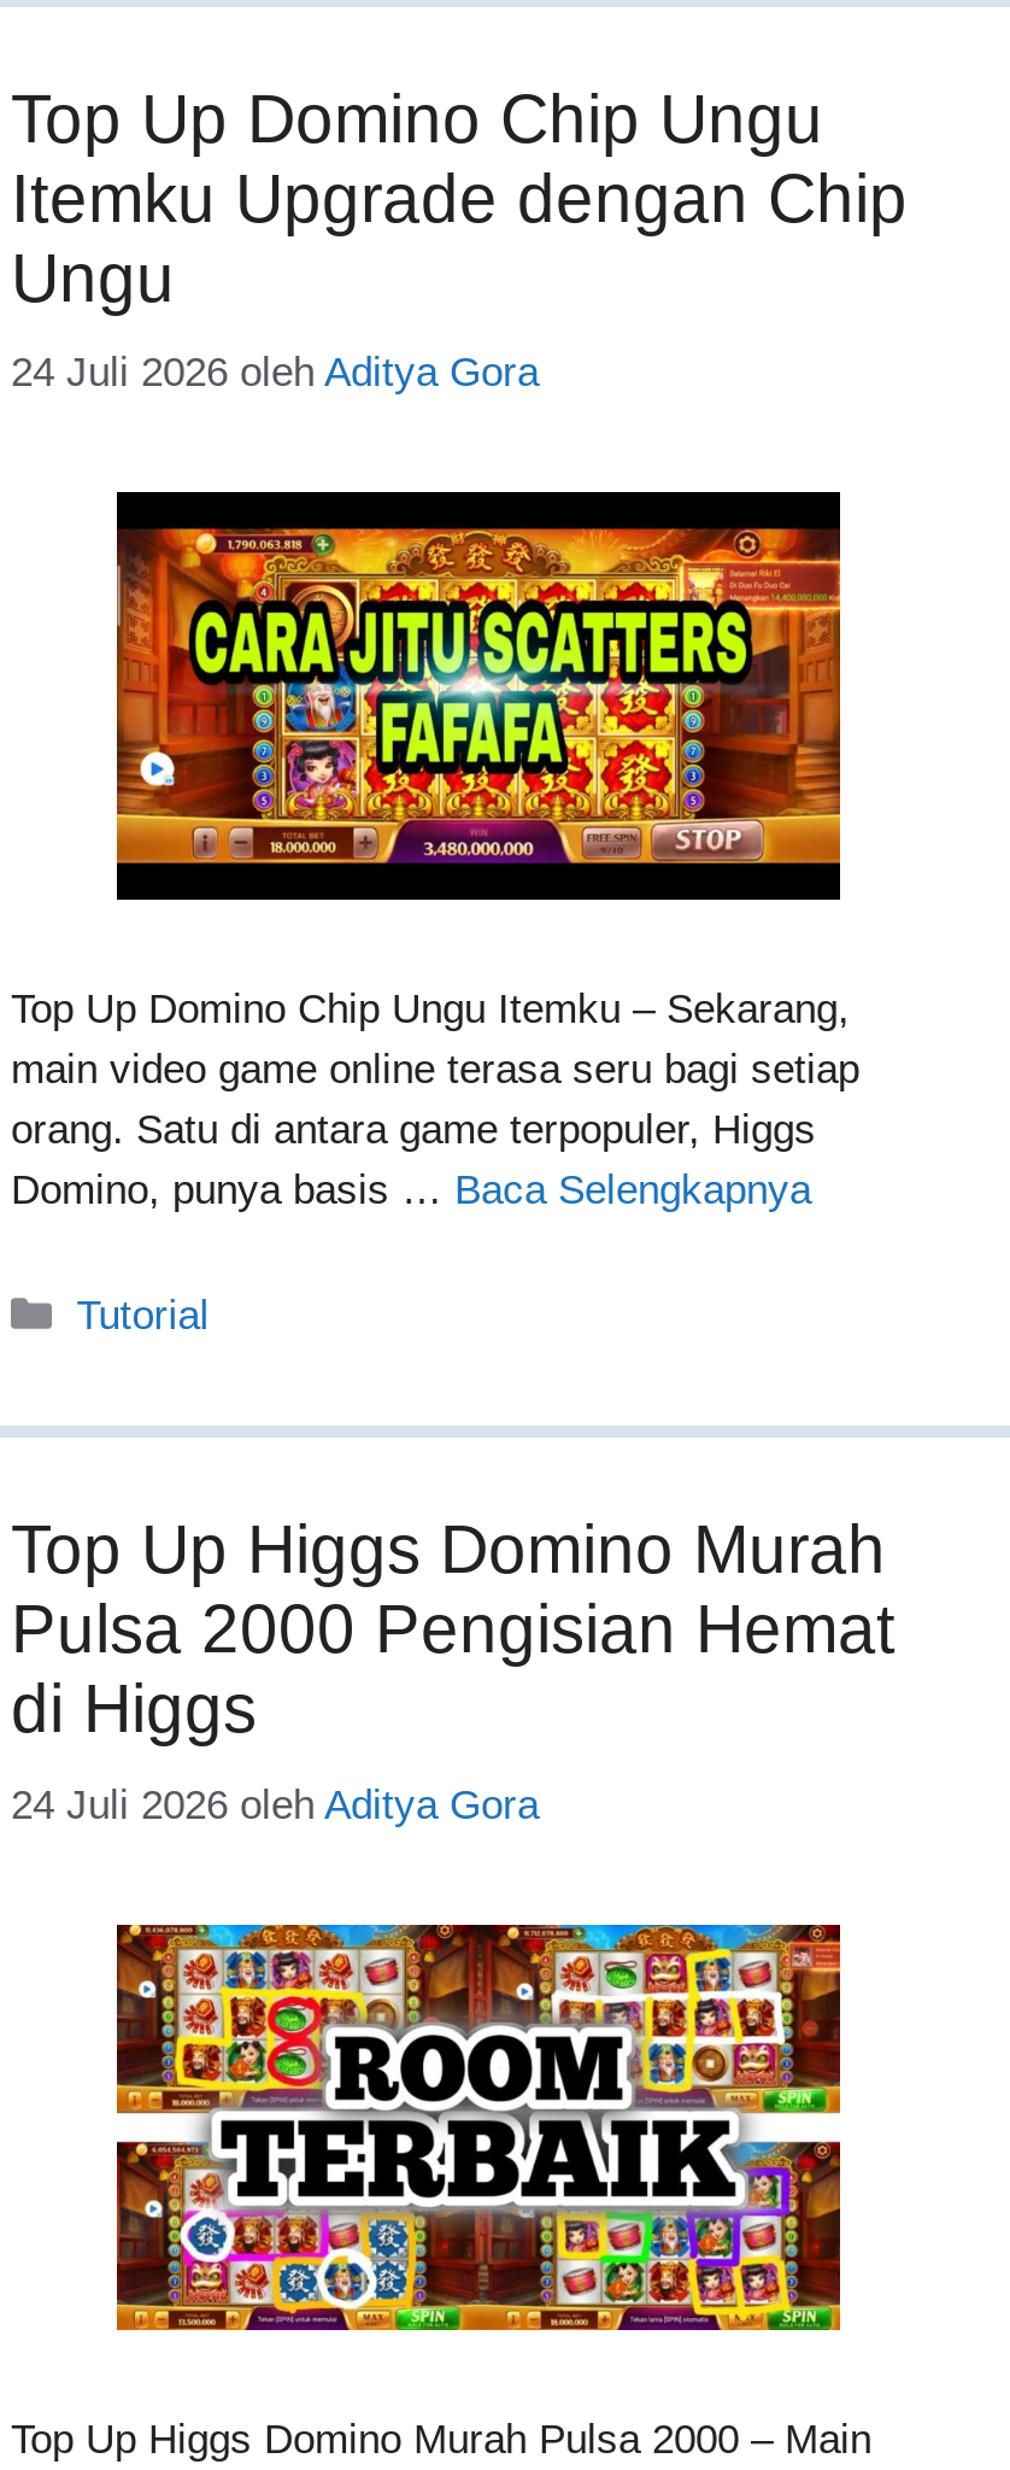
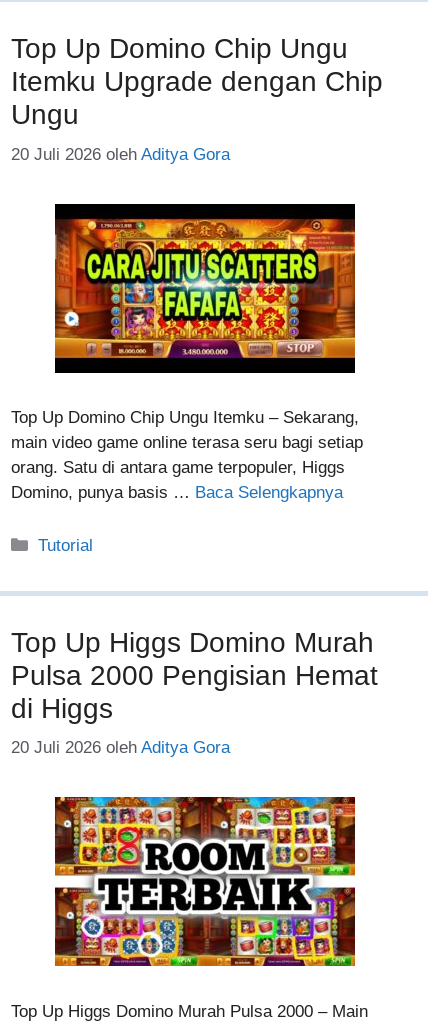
- 24 Juli 2026 oleh Aditya Gora
+ 20 Juli 2026 oleh Aditya Gora

- 24 Juli 2026 oleh Aditya Gora
+ 20 Juli 2026 oleh Aditya Gora
